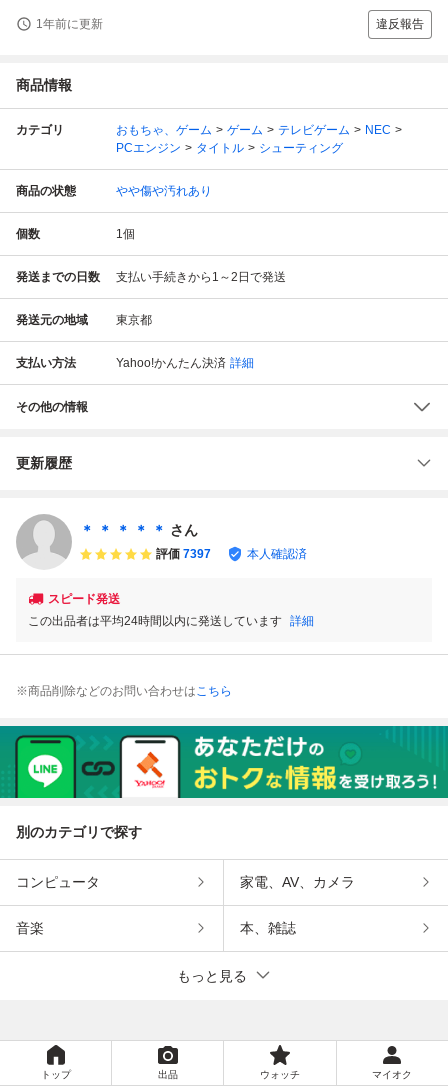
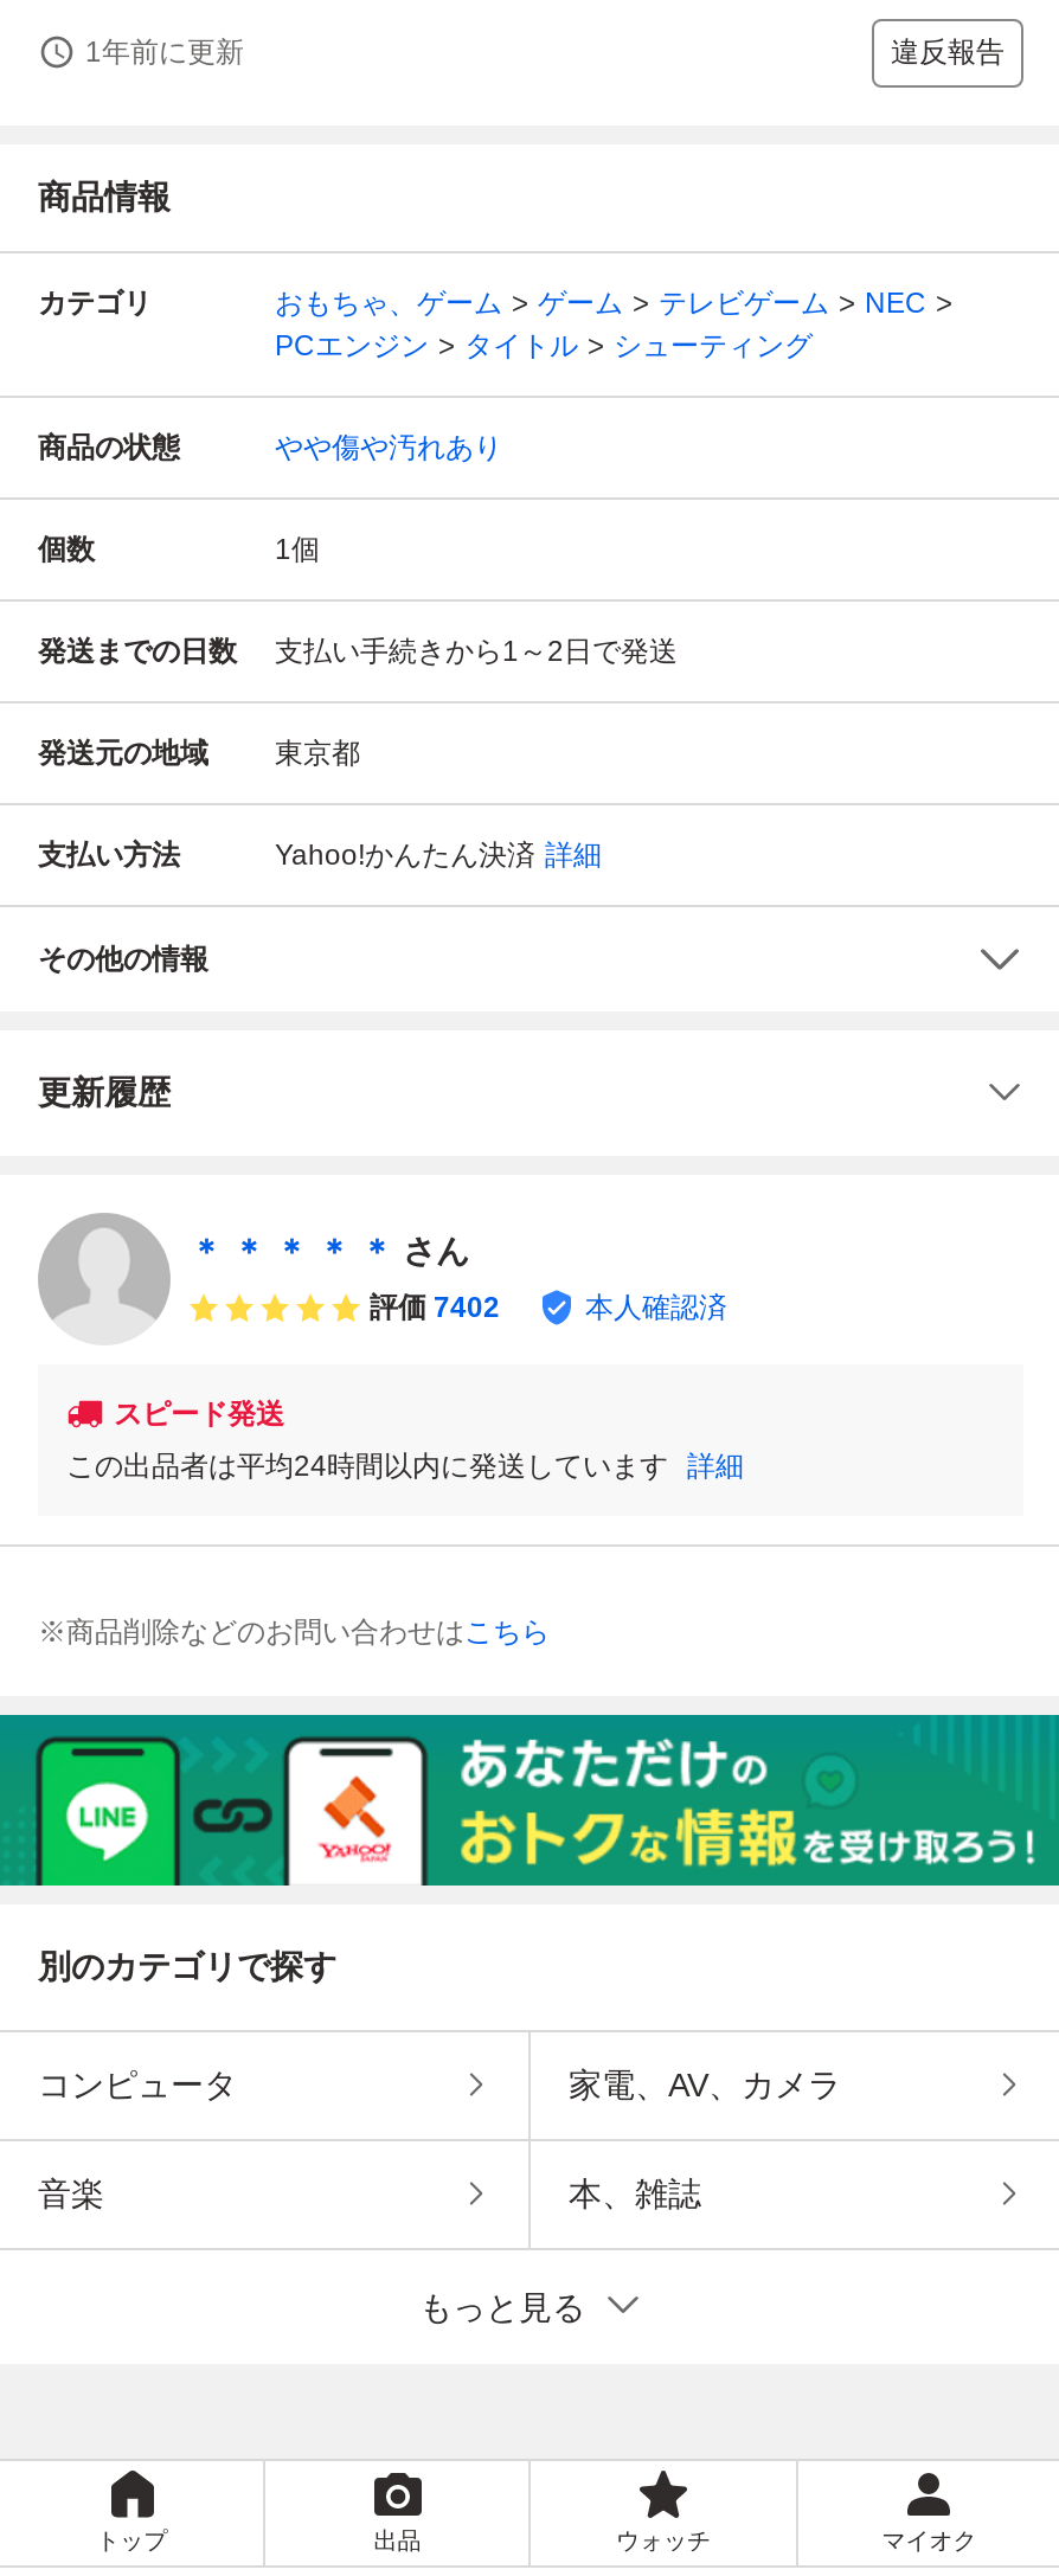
- 評価 7397
+ 評価 7402
